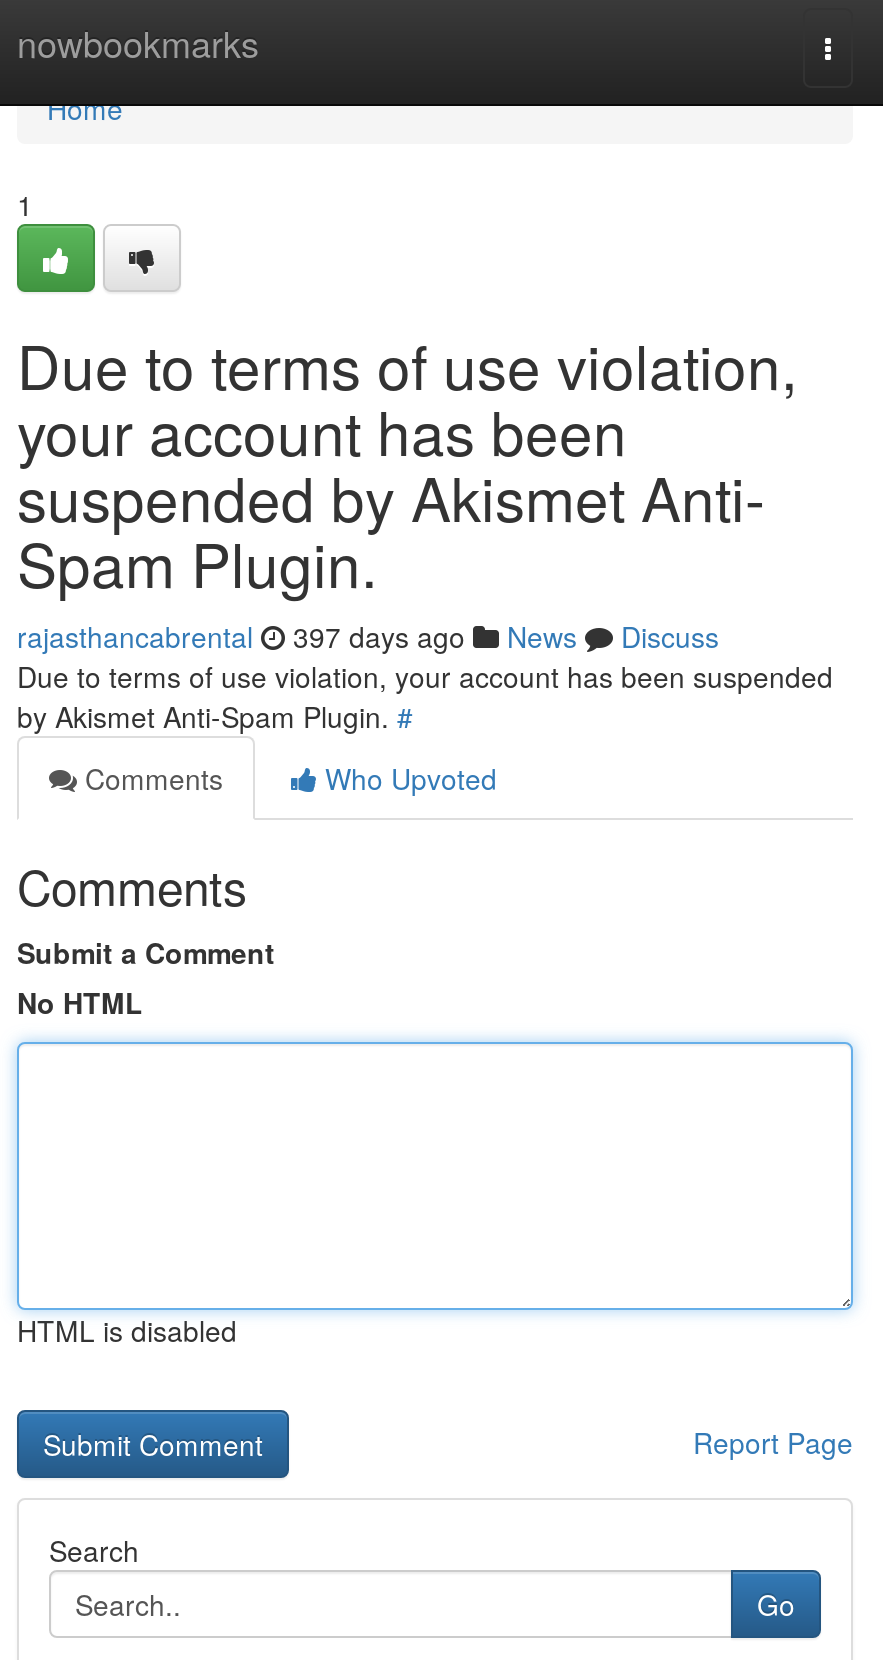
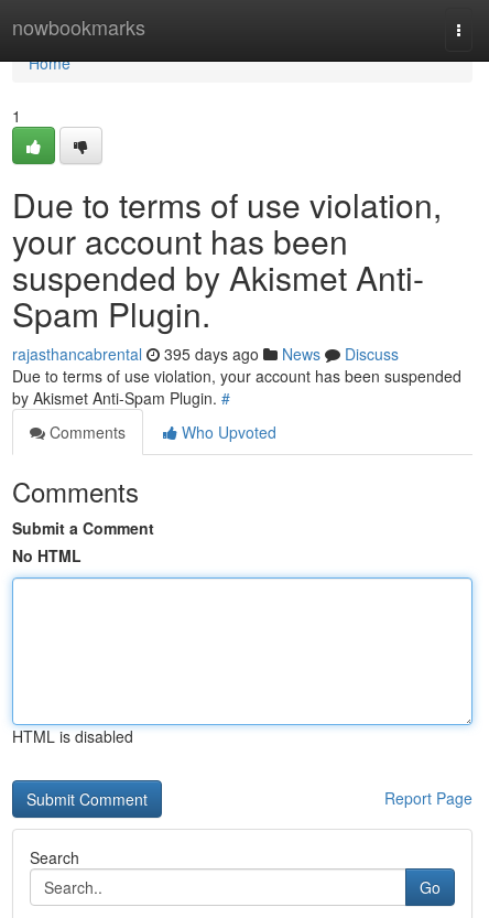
- rajasthancabrental 397 days ago News Discuss
+ rajasthancabrental 395 days ago News Discuss
